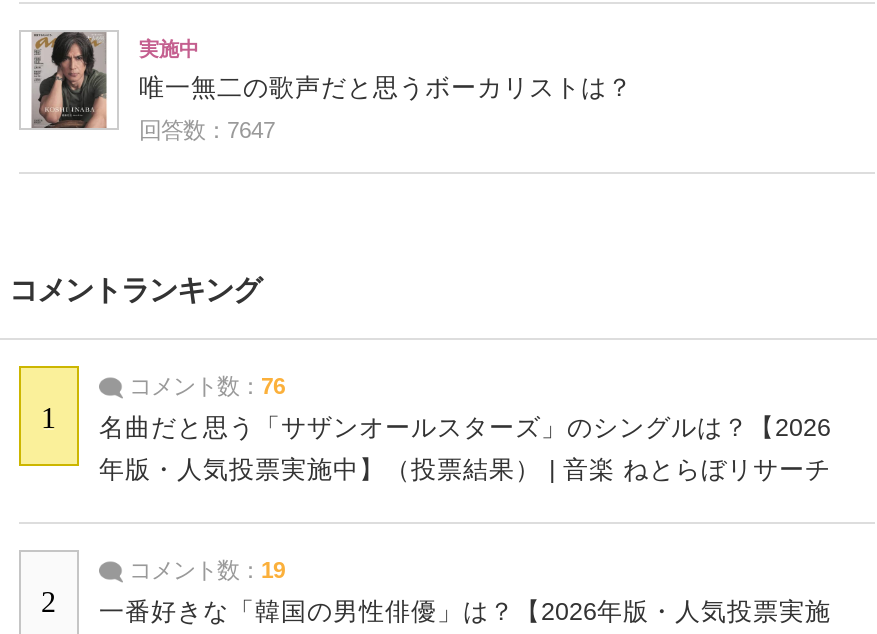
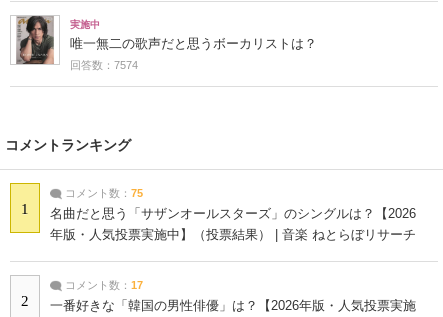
- 回答数：7647
+ 回答数：7574

- コメント数：76
+ コメント数：75

- コメント数：19
+ コメント数：17
